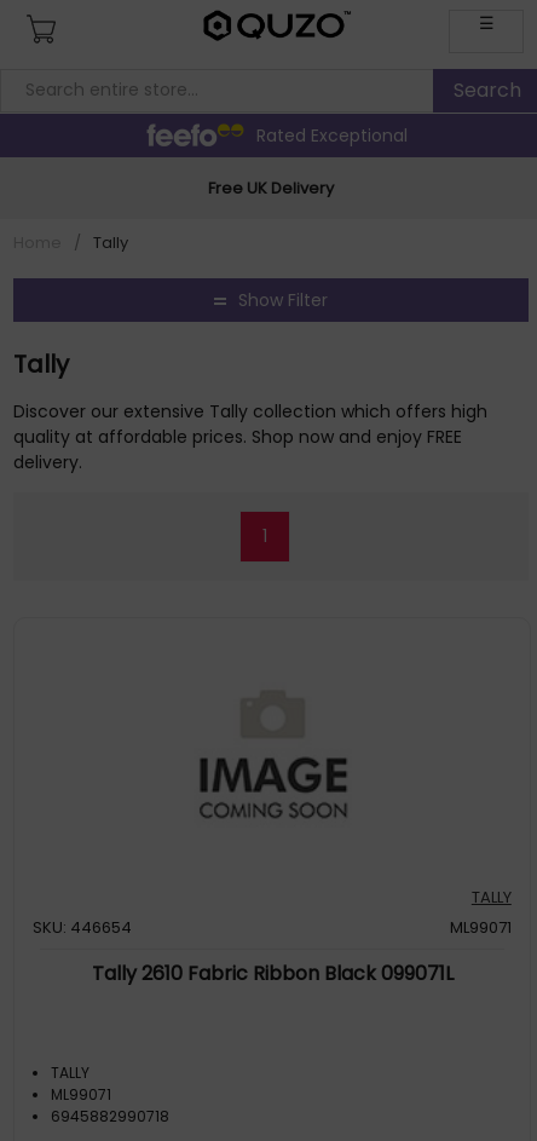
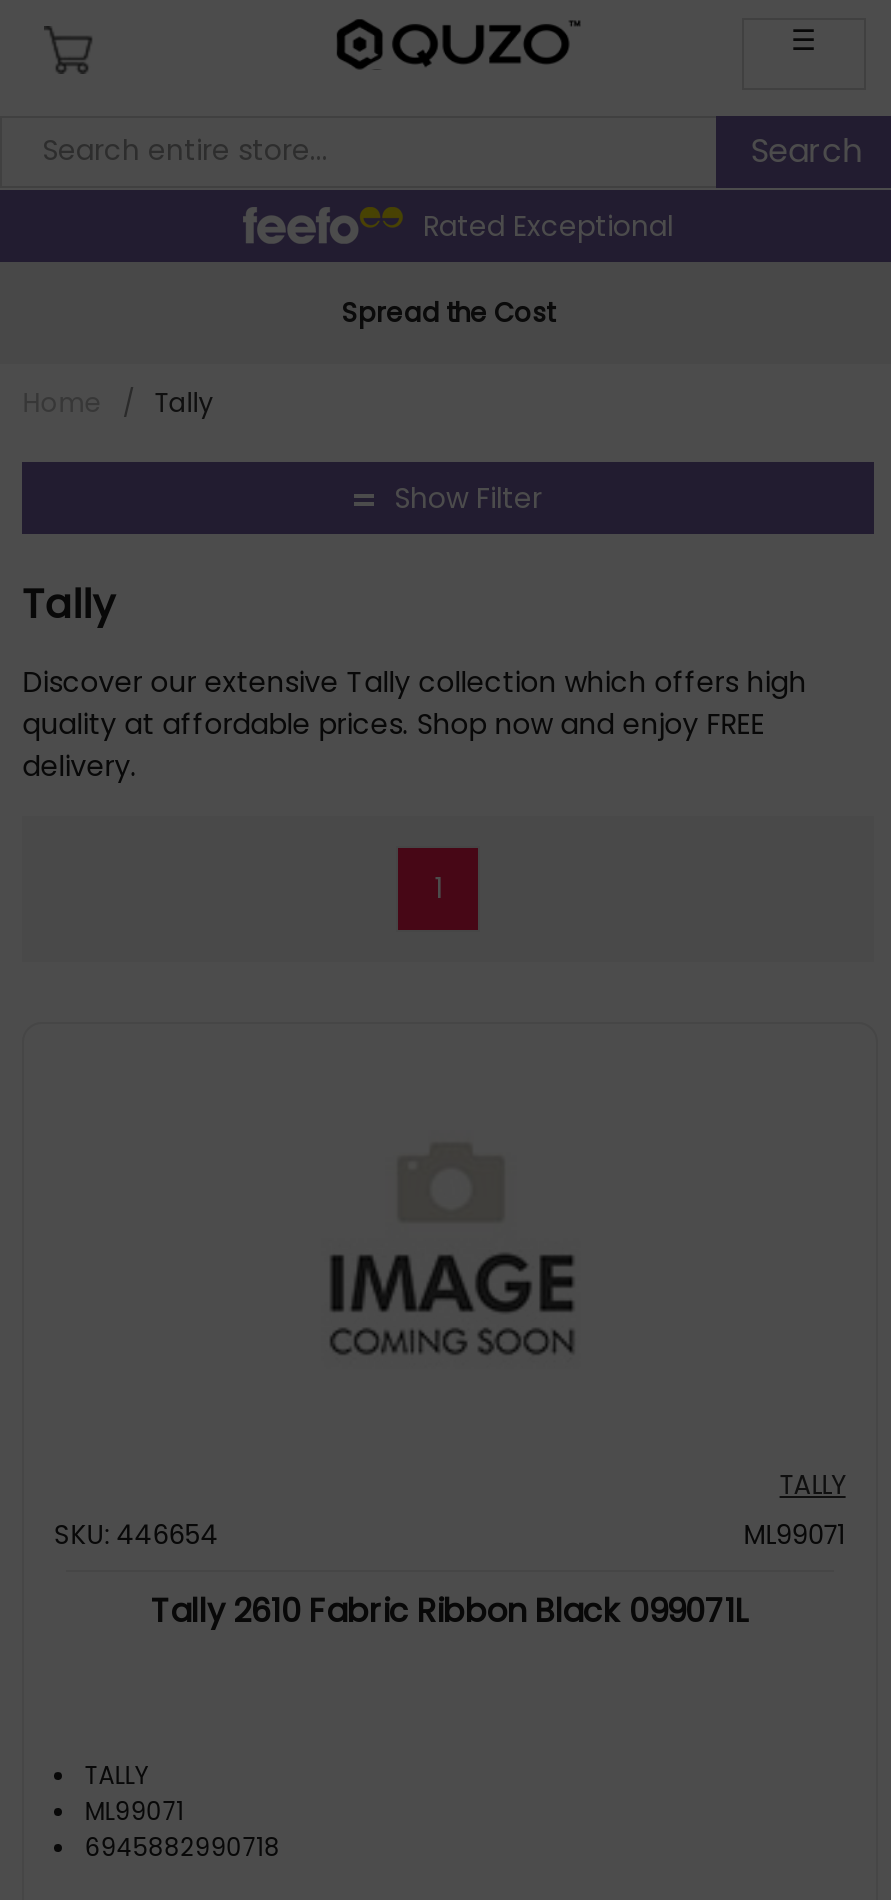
- Free UK Delivery
+ Spread the Cost
